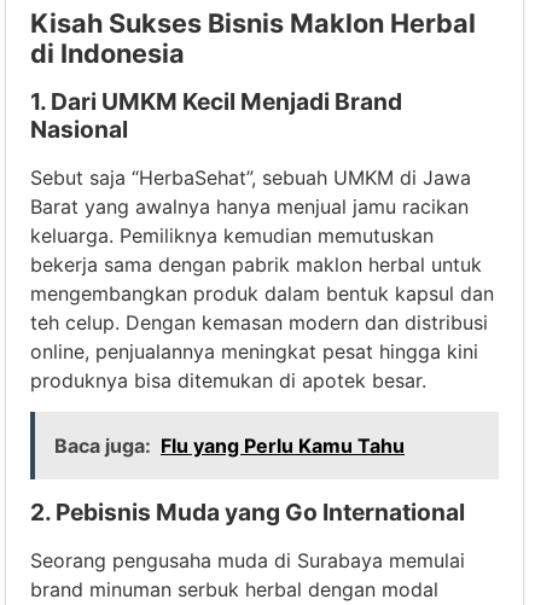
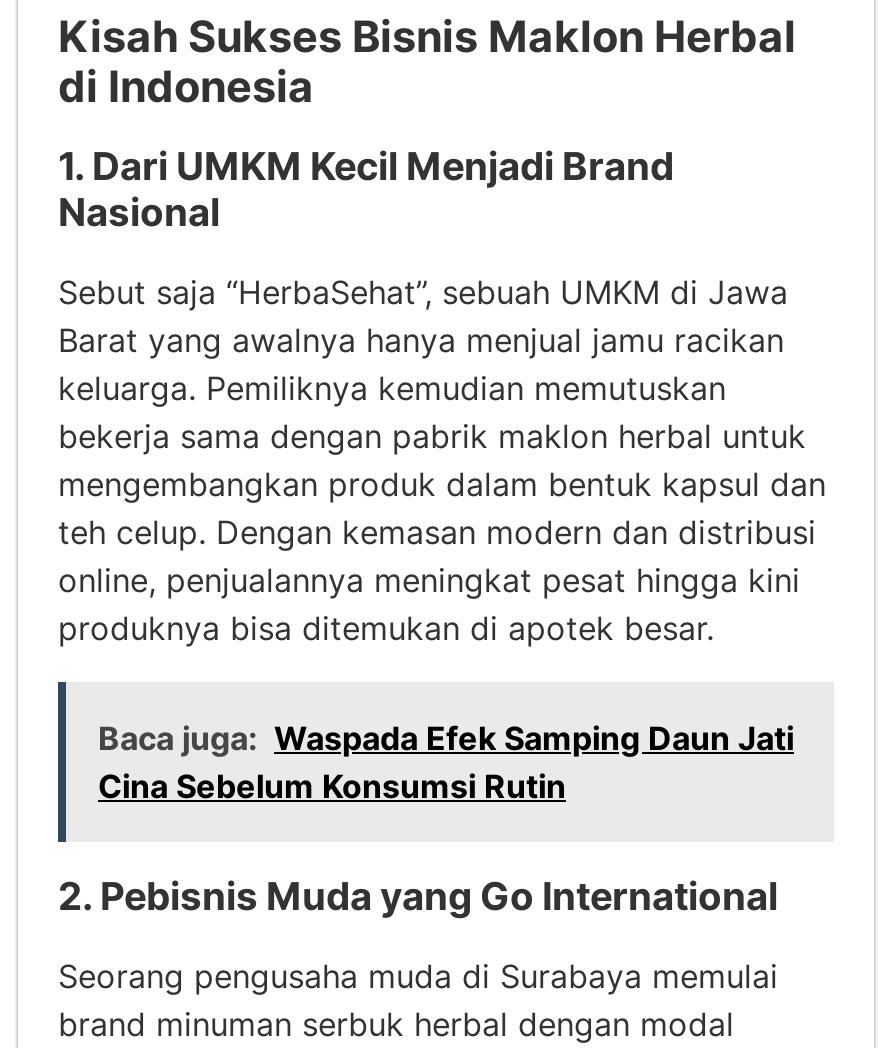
- Baca juga: Flu yang Perlu Kamu Tahu
+ Baca juga: Waspada Efek Samping Daun Jati
+ Cina Sebelum Konsumsi Rutin
